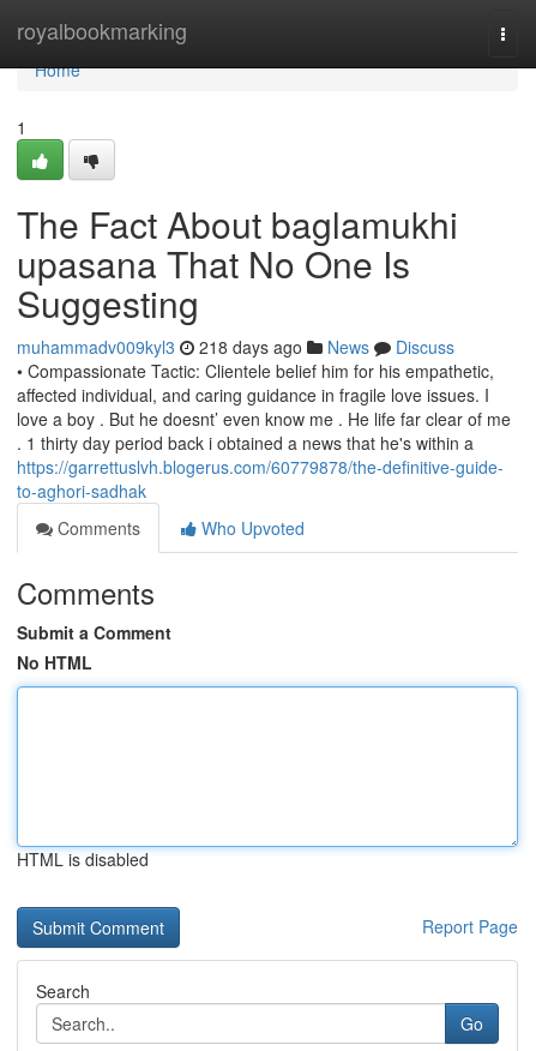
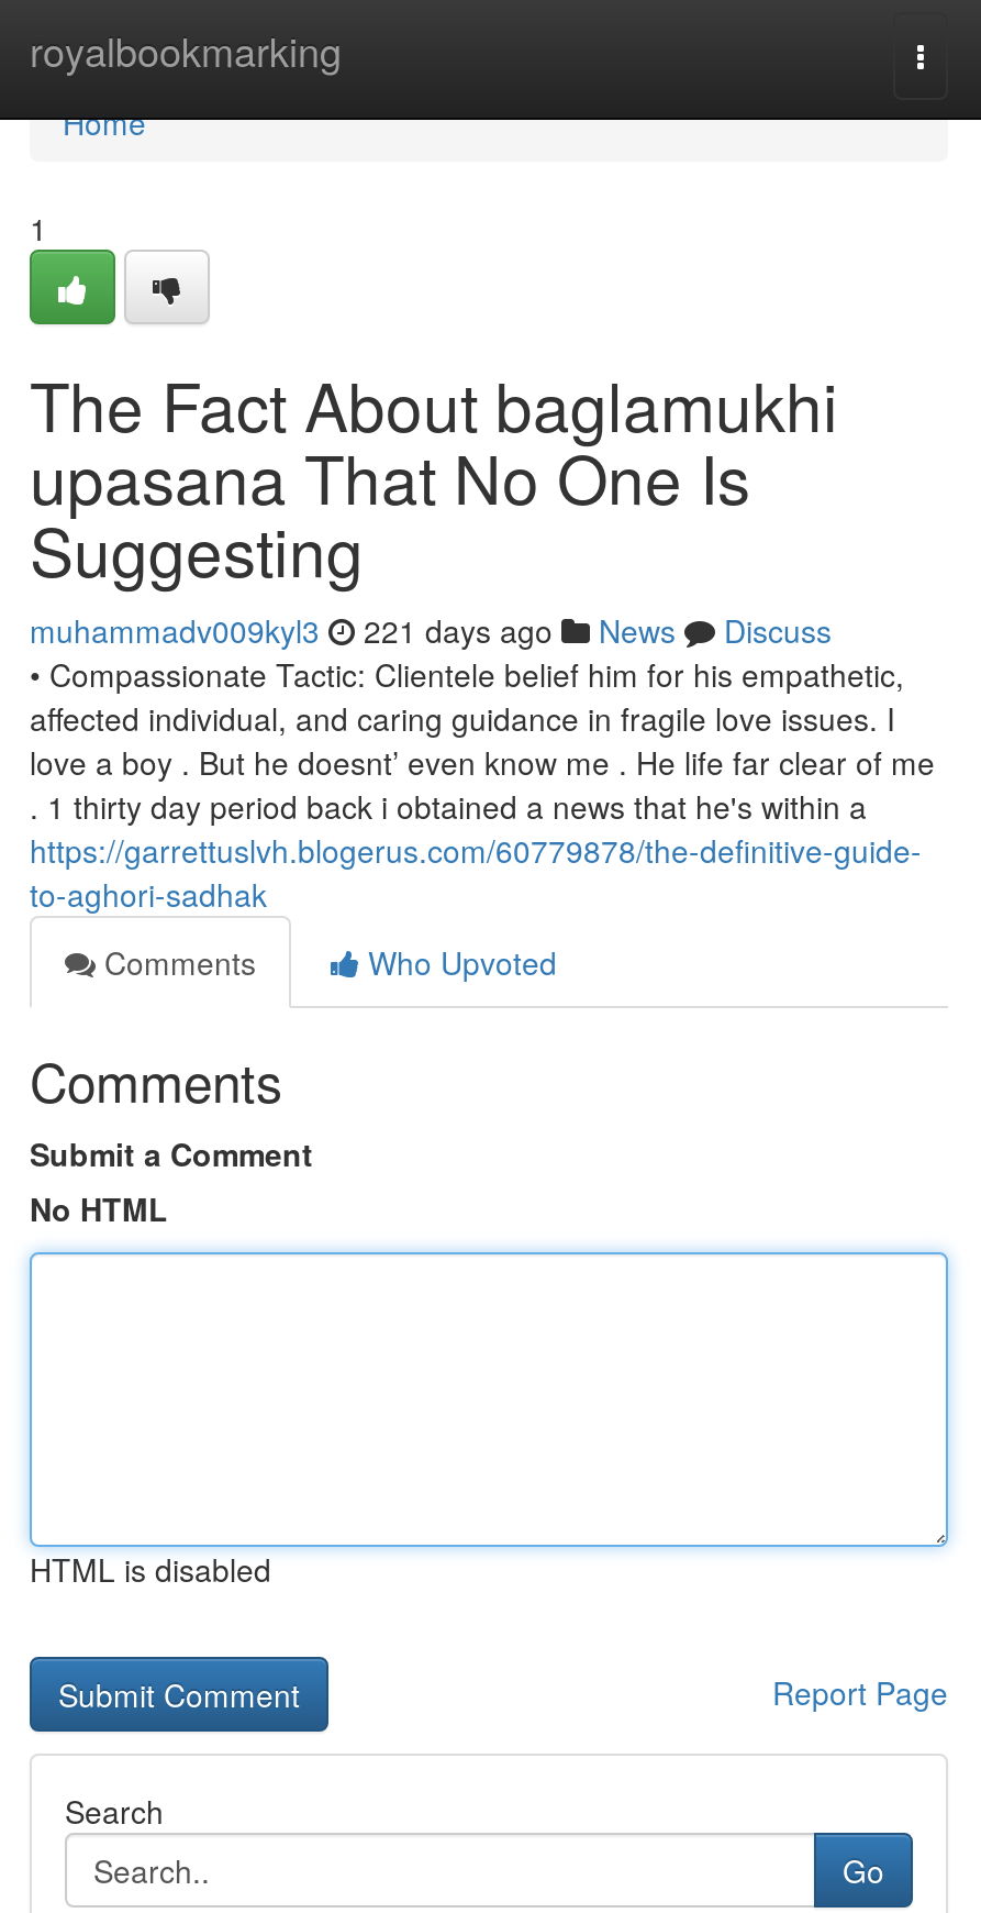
- muhammadv009kyl3 218 days ago News Discuss
+ muhammadv009kyl3 221 days ago News Discuss
